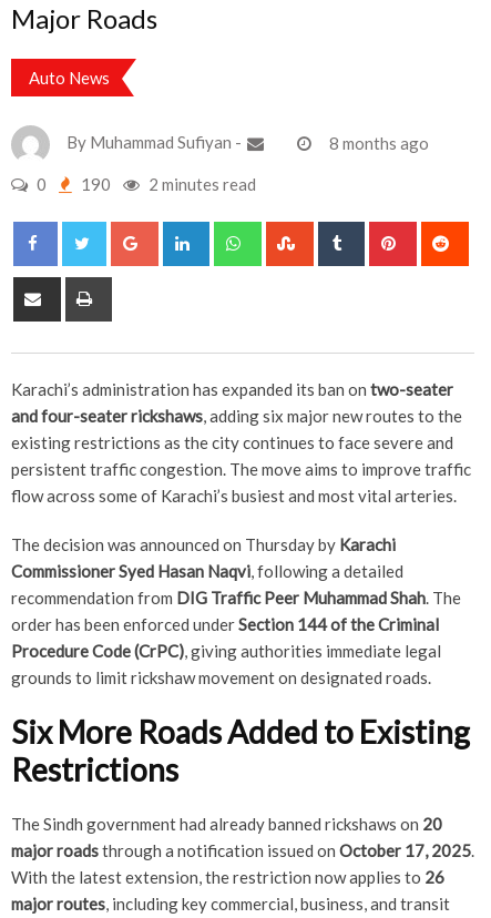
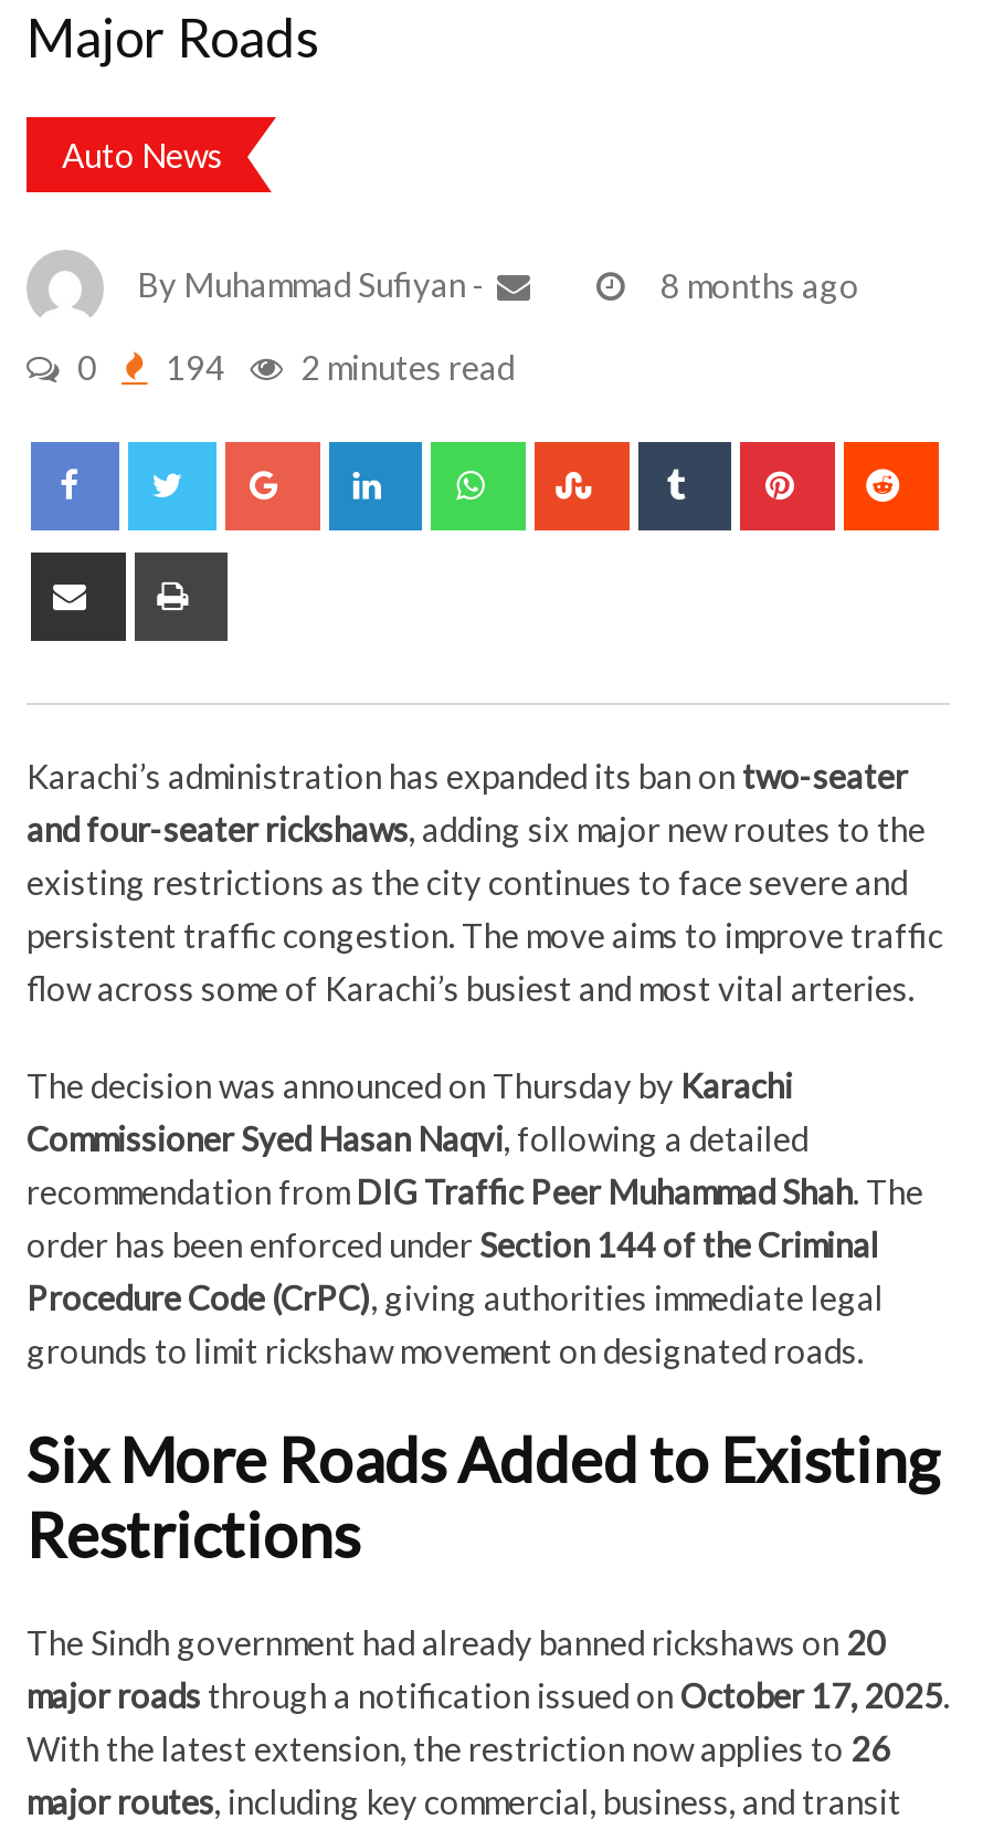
- 0 190 2 minutes read
+ 0 194 2 minutes read
